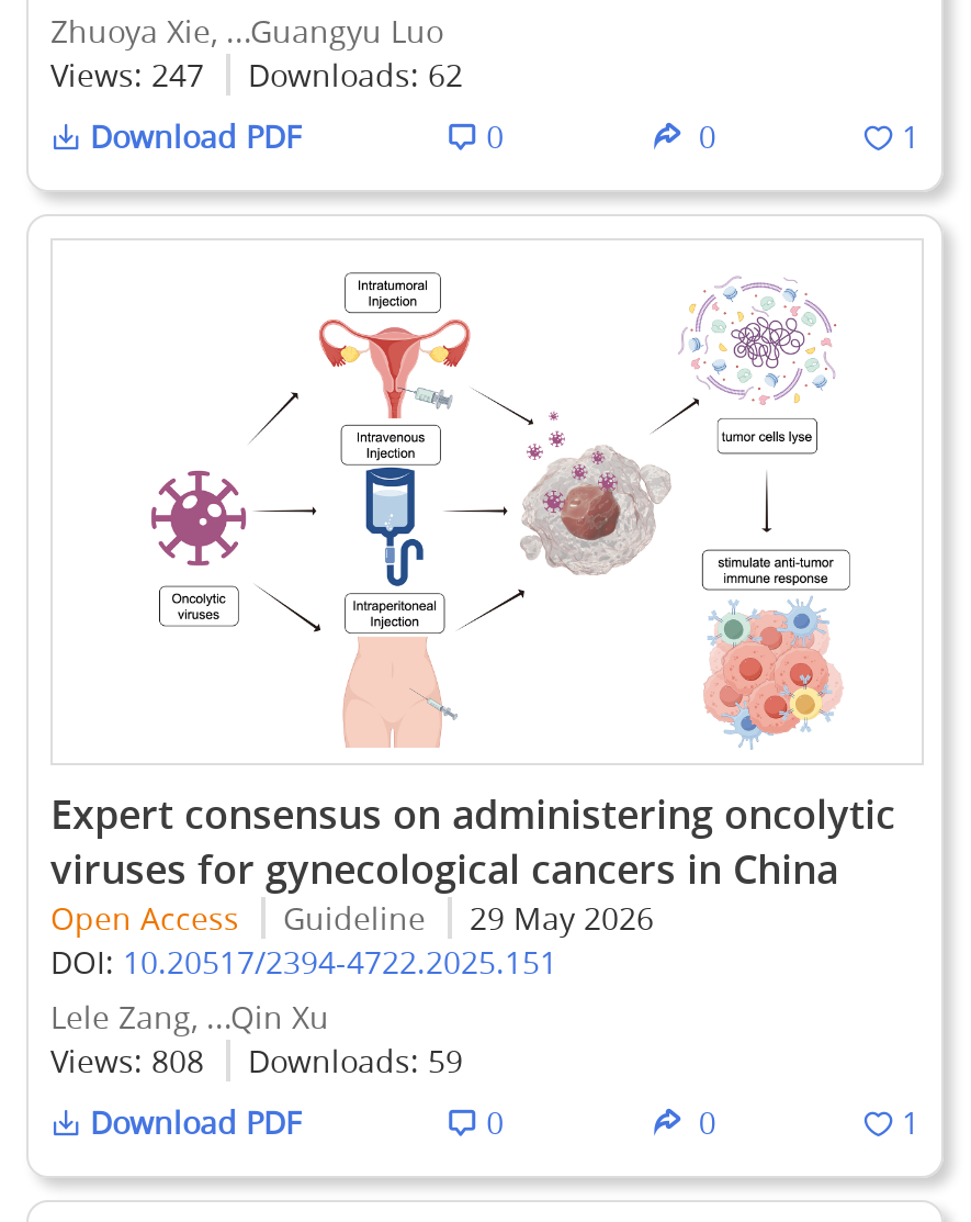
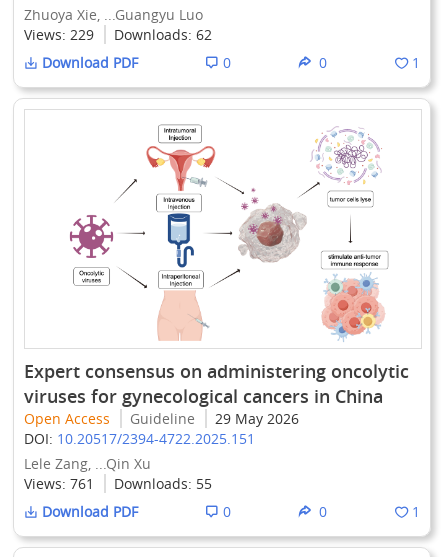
- Views: 247 Downloads: 62
+ Views: 229 Downloads: 62

- Views: 808
+ Views: 761

- Downloads: 59
+ Downloads: 55
